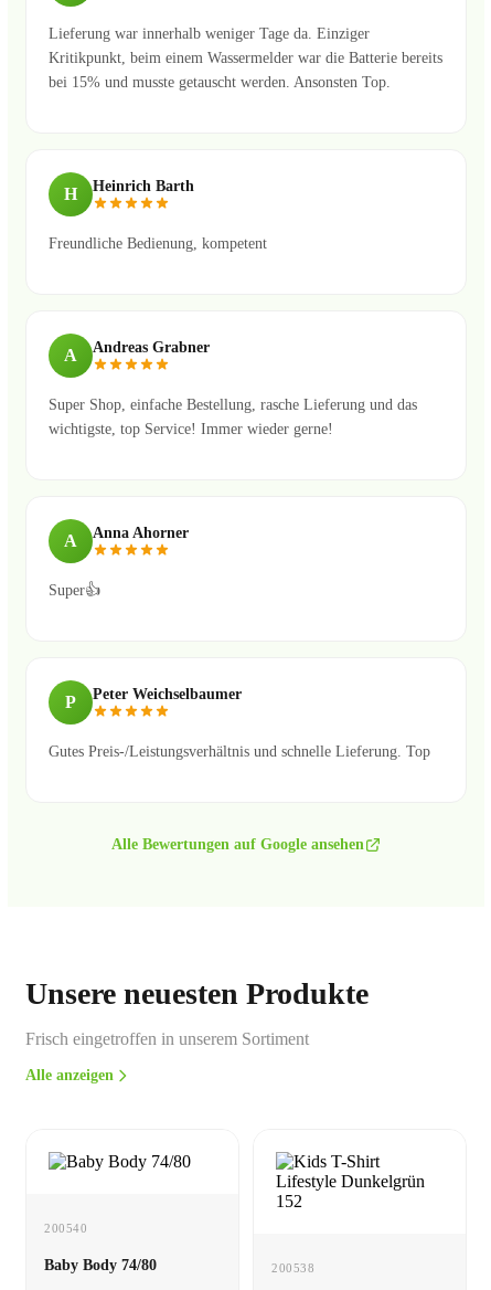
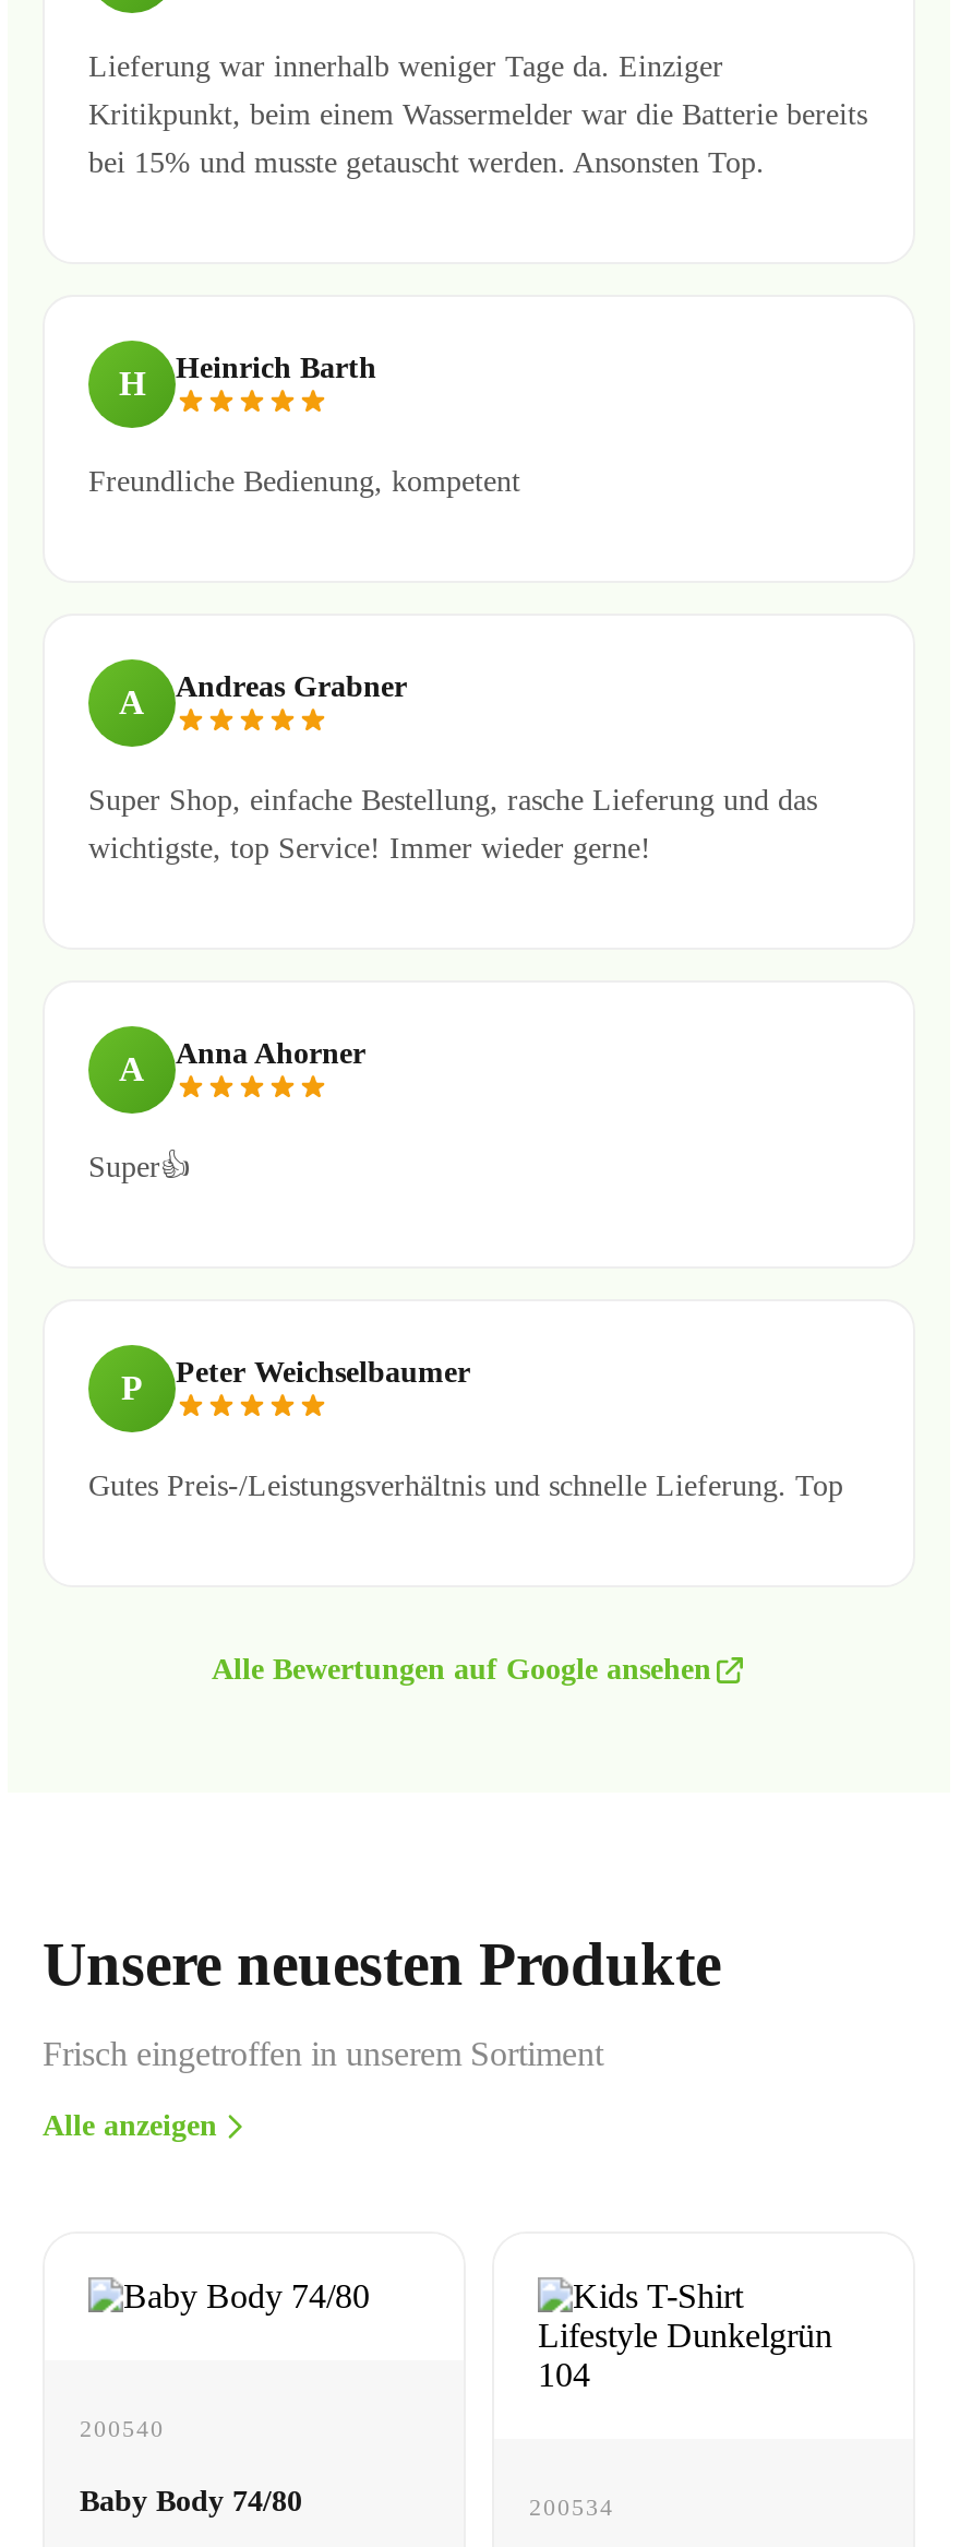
- 200538
+ 200534
